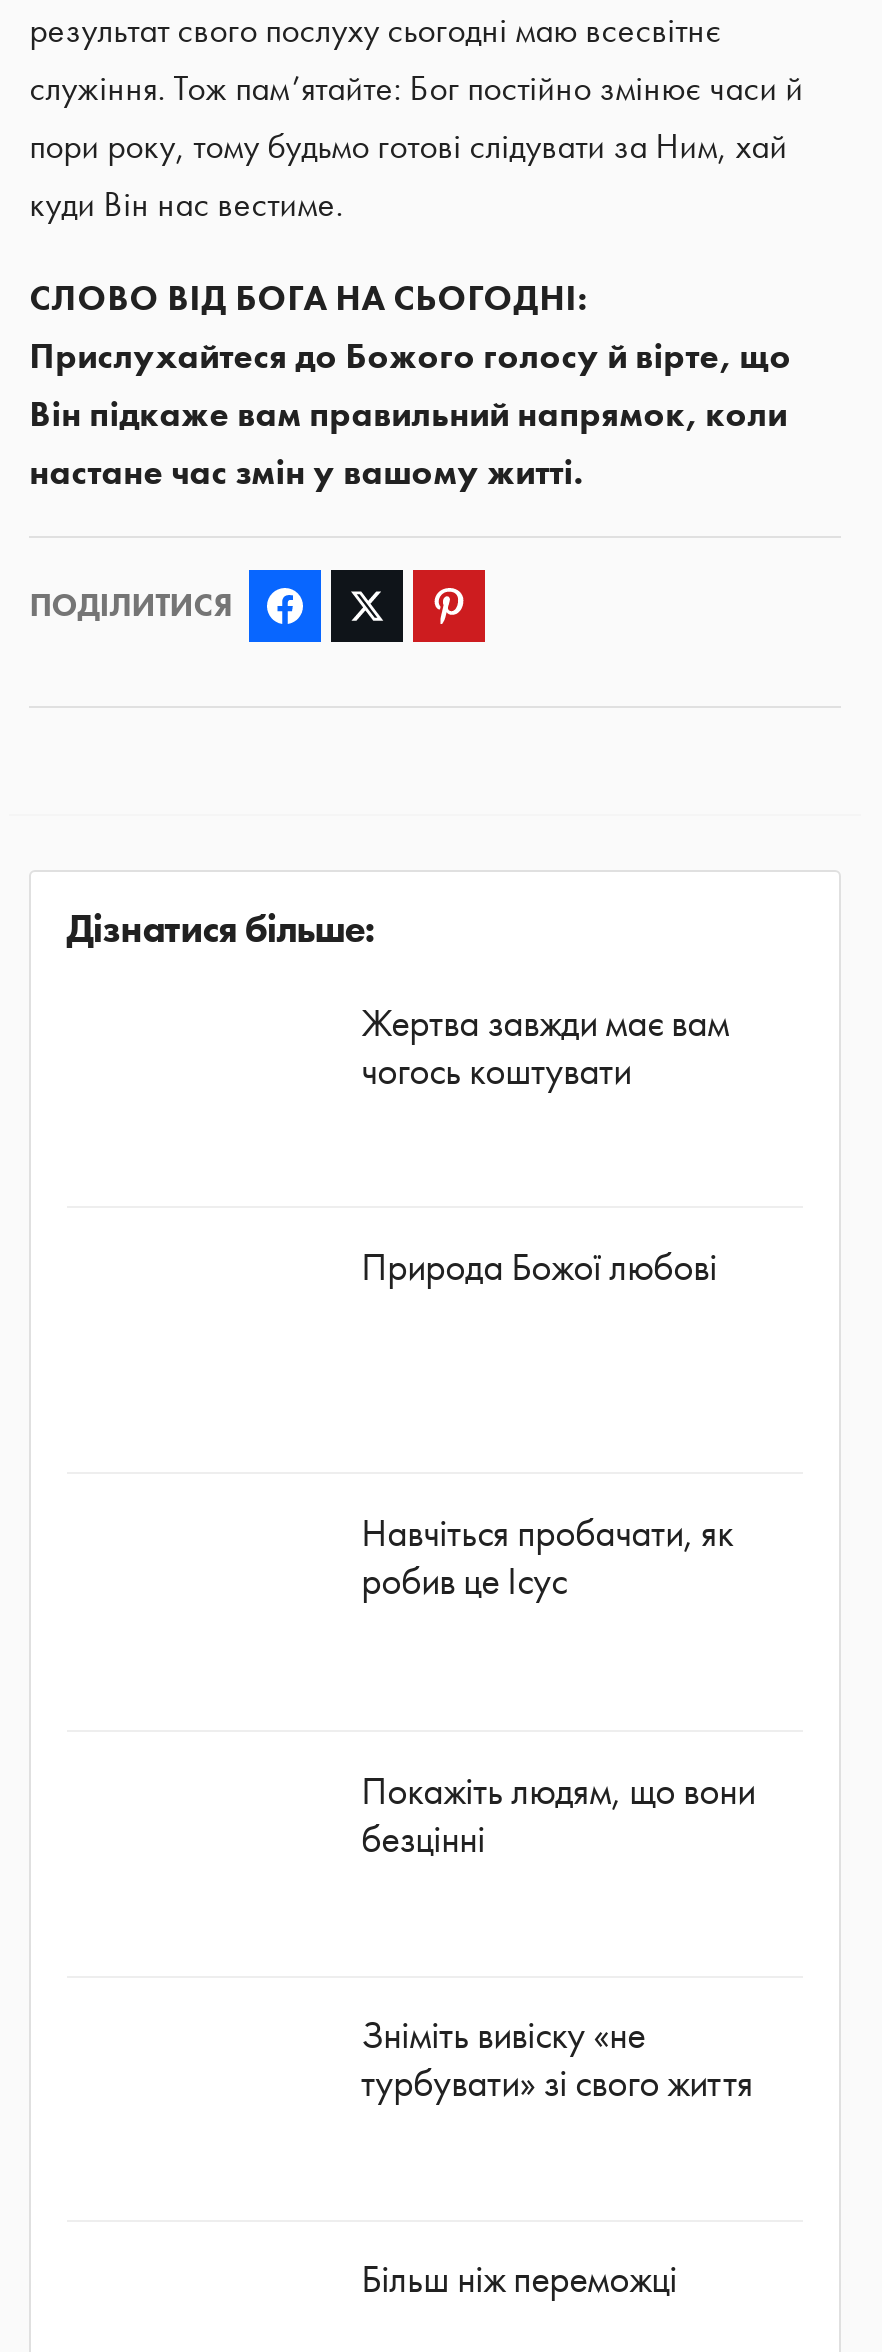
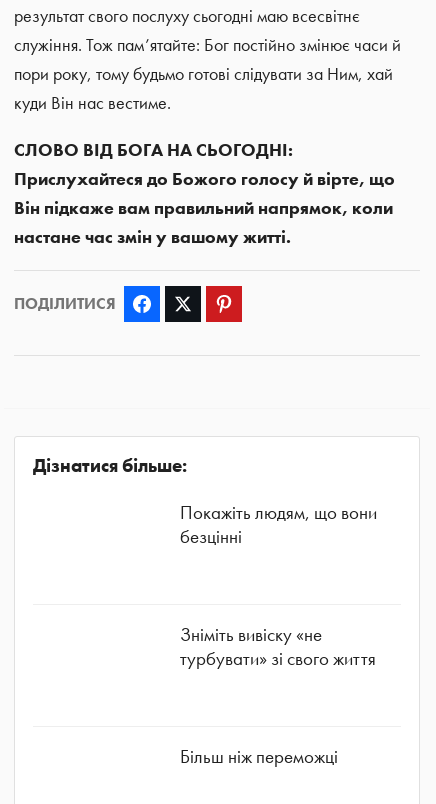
- Жертва завжди має вам
- чогось коштувати

- Природа Божої любові

- Навчіться пробачати, як
- робив це Ісус
